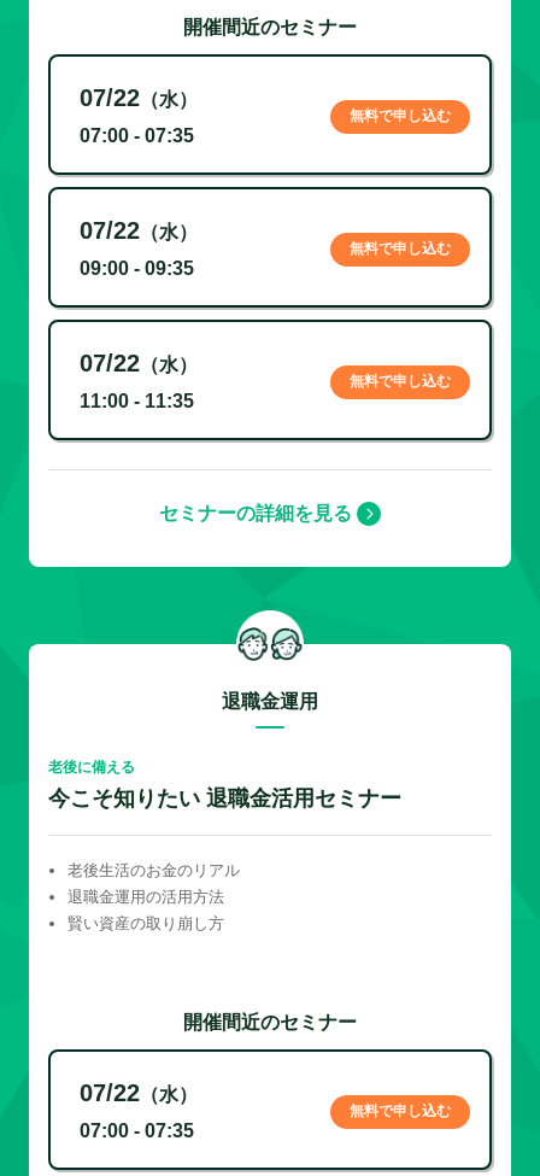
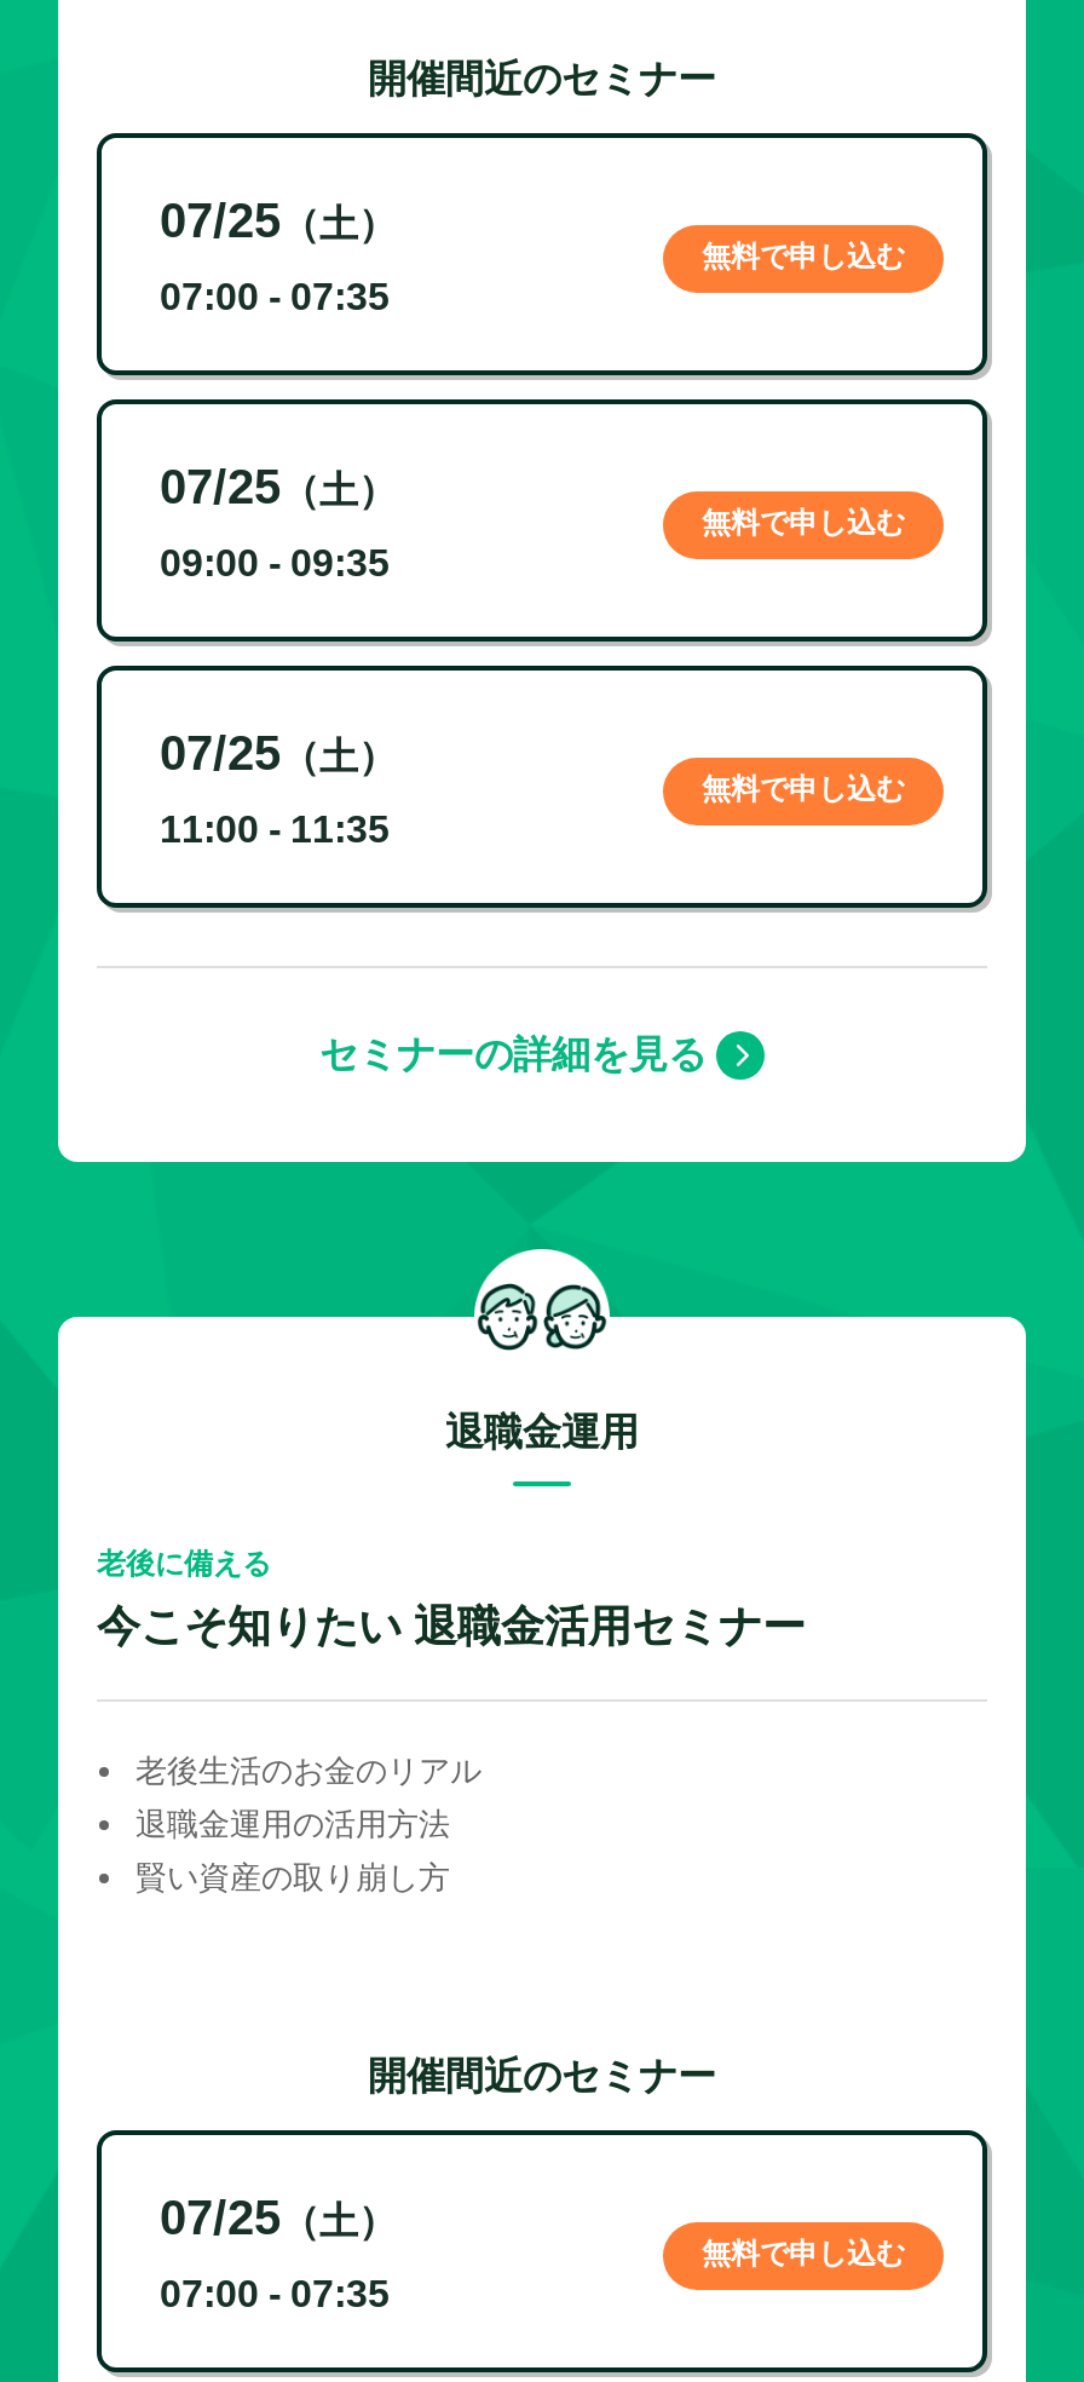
- 07/22（水）
+ 07/25（土）

- 07/22（水）
+ 07/25（土）

- 07/22（水）
+ 07/25（土）

- 07/22（水）
+ 07/25（土）
